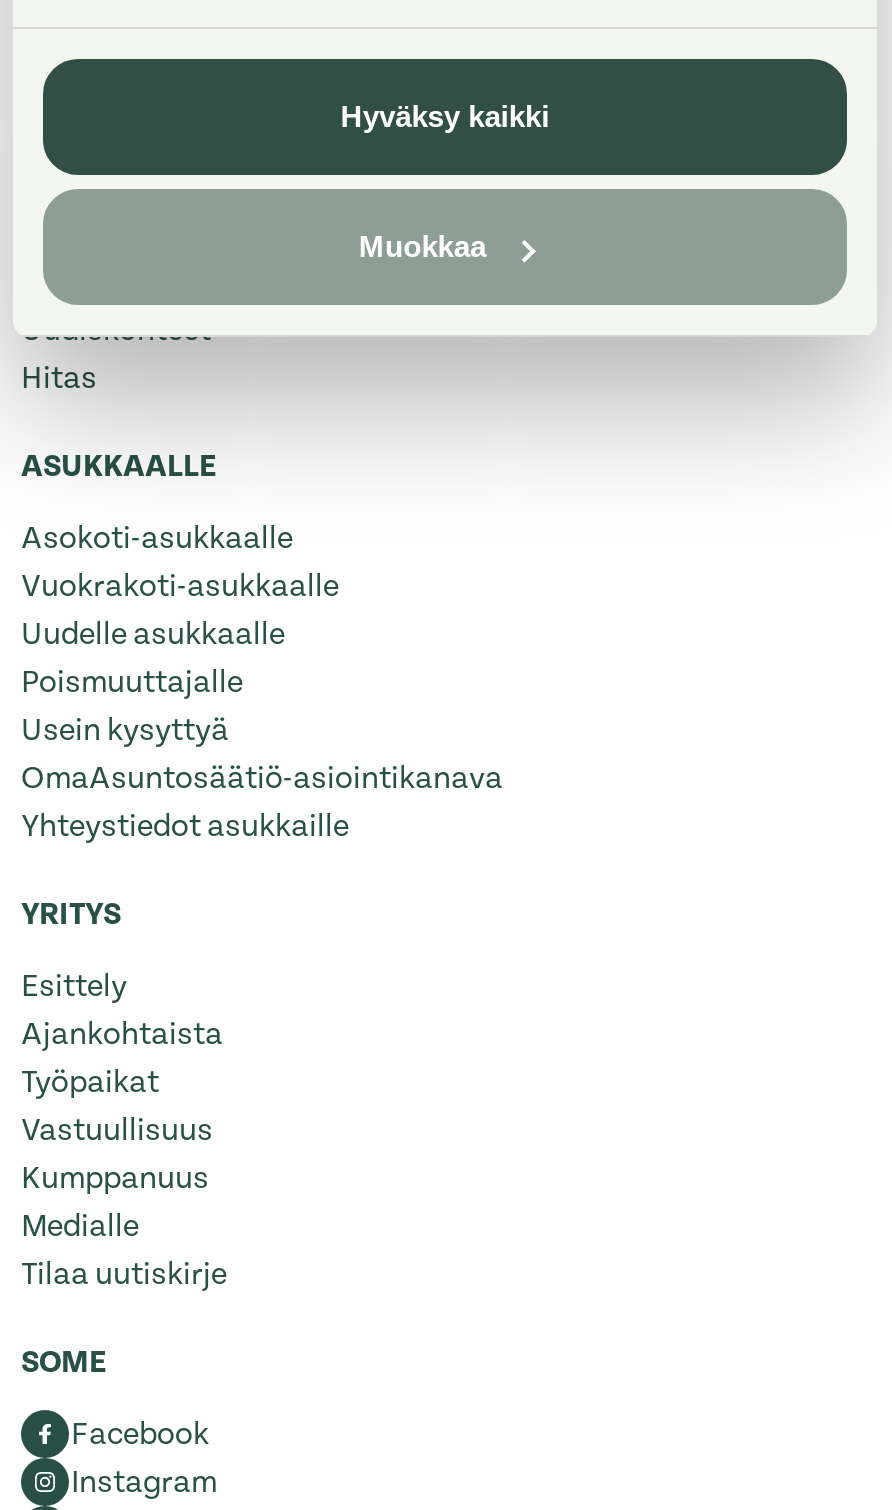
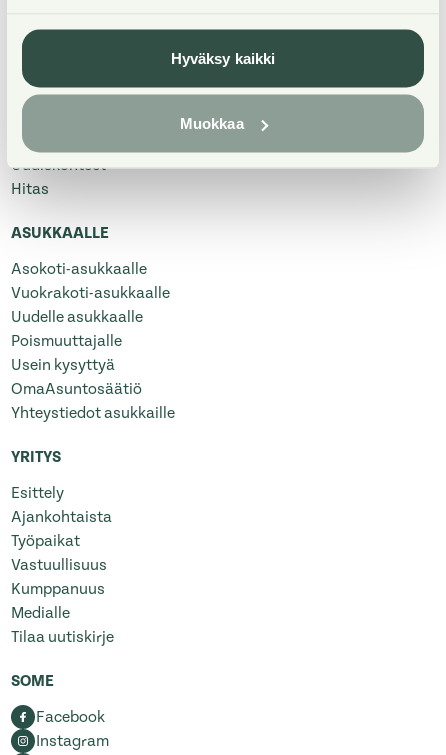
- OmaAsuntosäätiö-asiointikanava
+ OmaAsuntosäätiö
